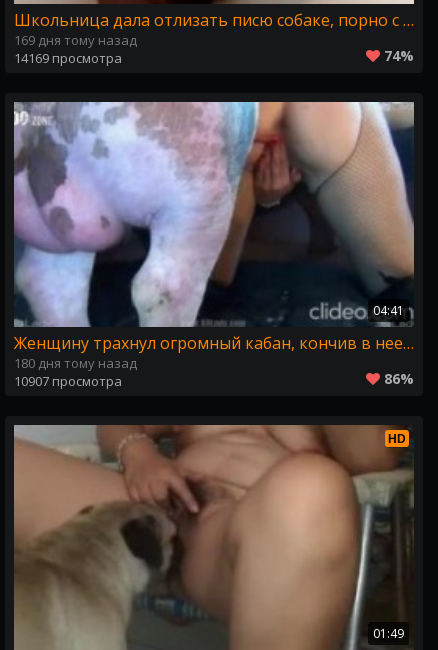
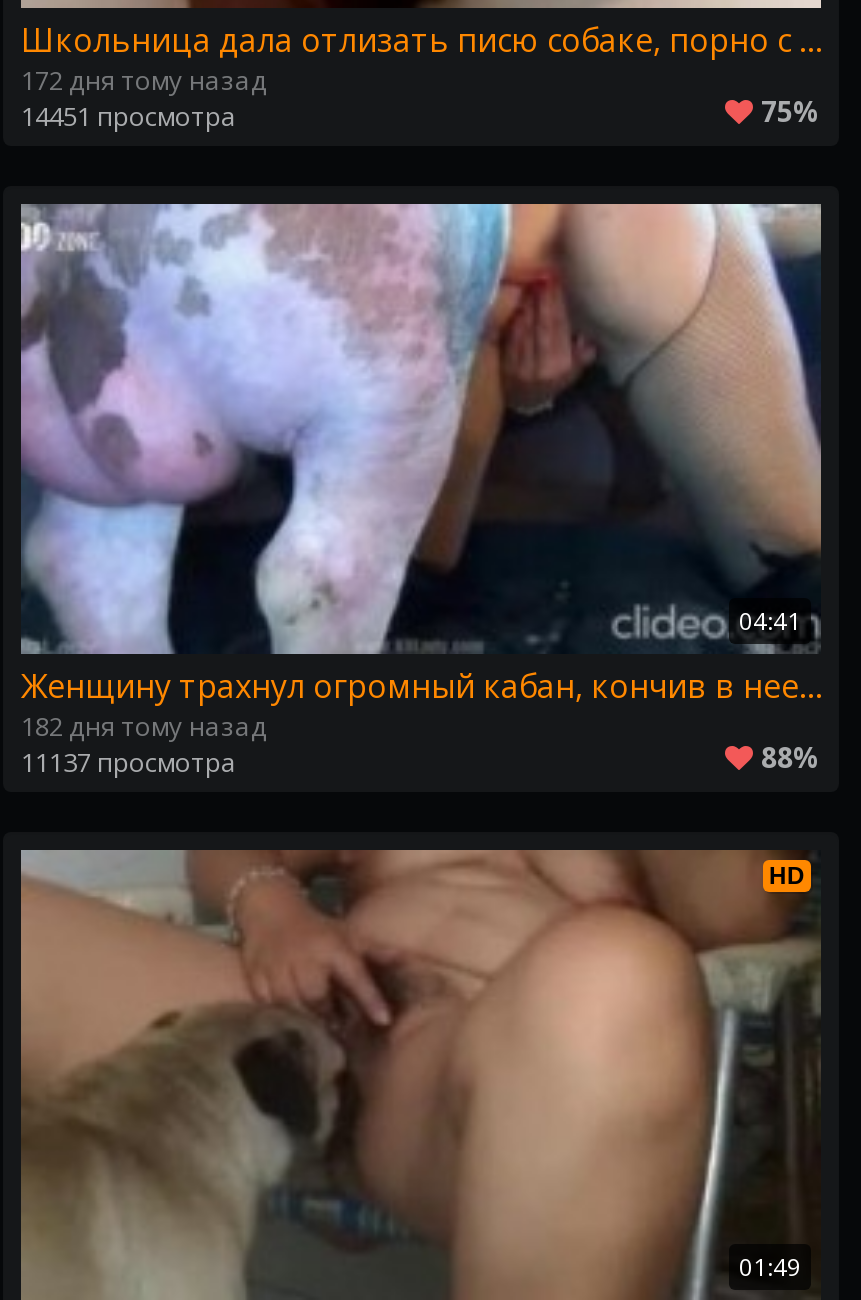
- 169 дня тому назад
+ 172 дня тому назад

- 14169 просмотра
+ 14451 просмотра

- 74%
+ 75%

- 180 дня тому назад
+ 182 дня тому назад

- 10907 просмотра
+ 11137 просмотра

- 86%
+ 88%
